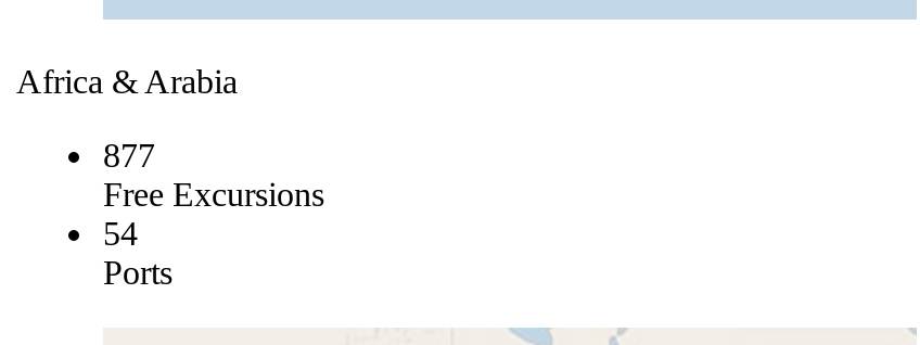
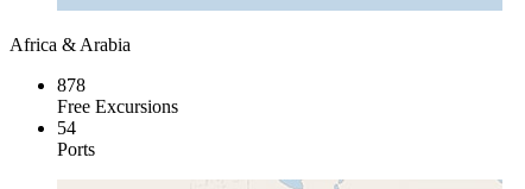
- 877
+ 878
